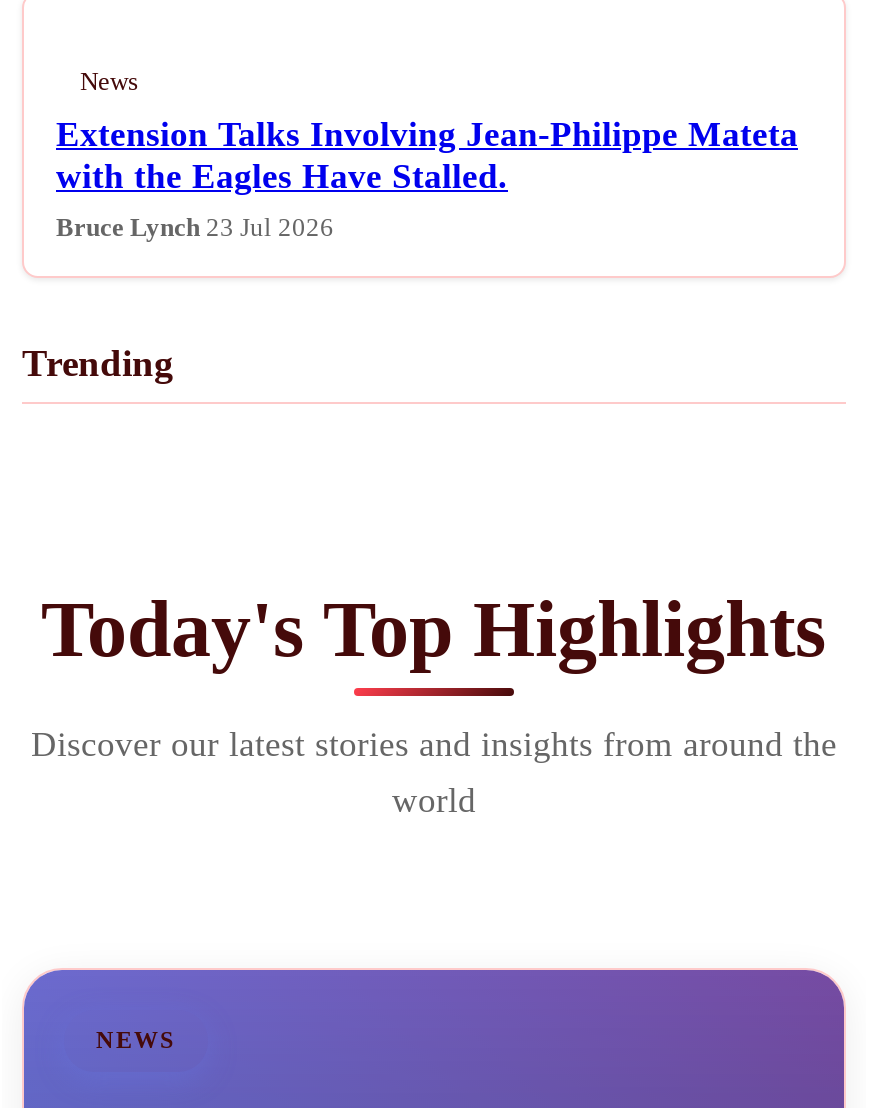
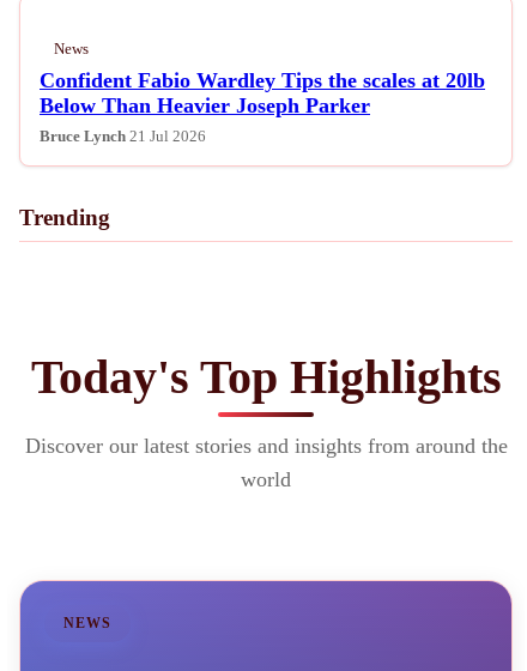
- Extension Talks Involving Jean-Philippe Mateta
- with the Eagles Have Stalled.
- Bruce Lynch 23 Jul 2026
+ Confident Fabio Wardley Tips the scales at 20lb
+ Below Than Heavier Joseph Parker
+ Bruce Lynch 21 Jul 2026
